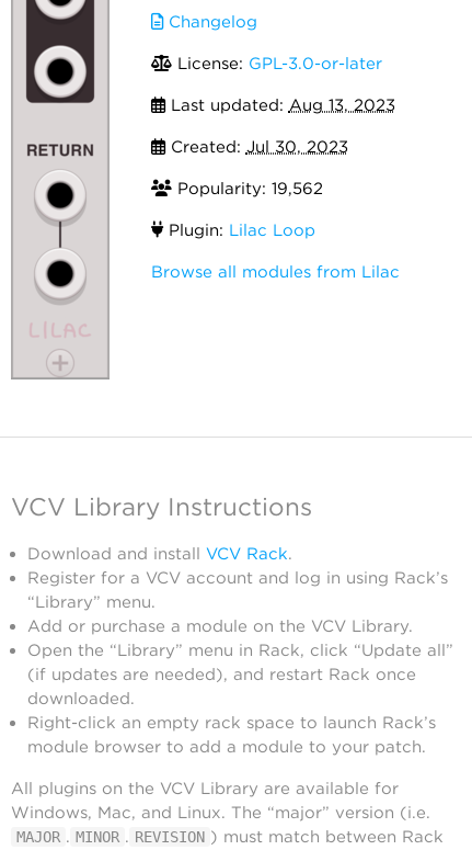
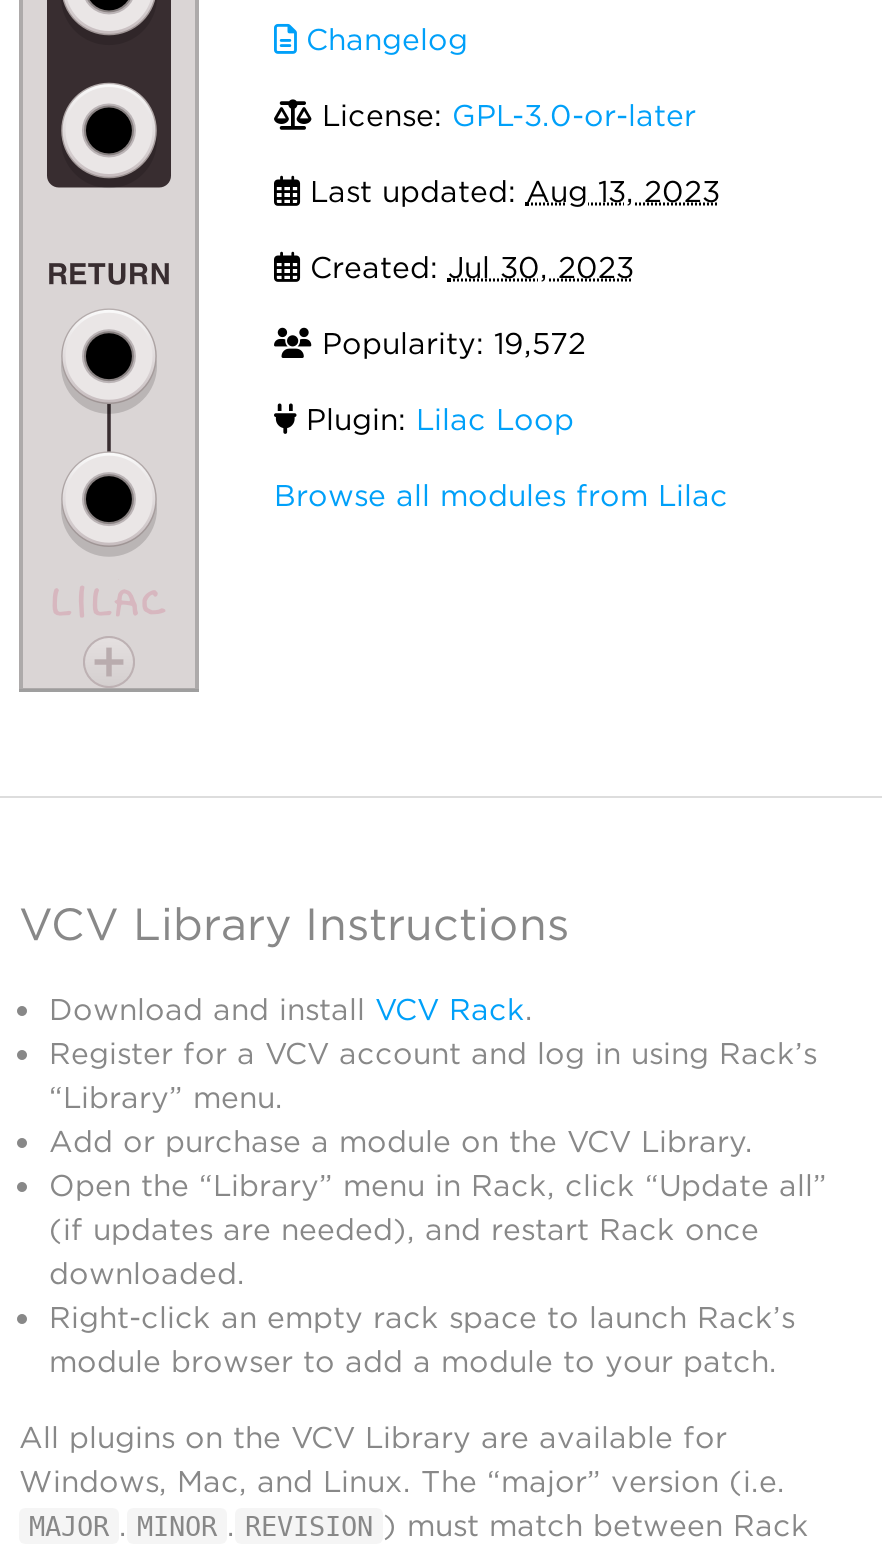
- Popularity: 19,562
+ Popularity: 19,572
